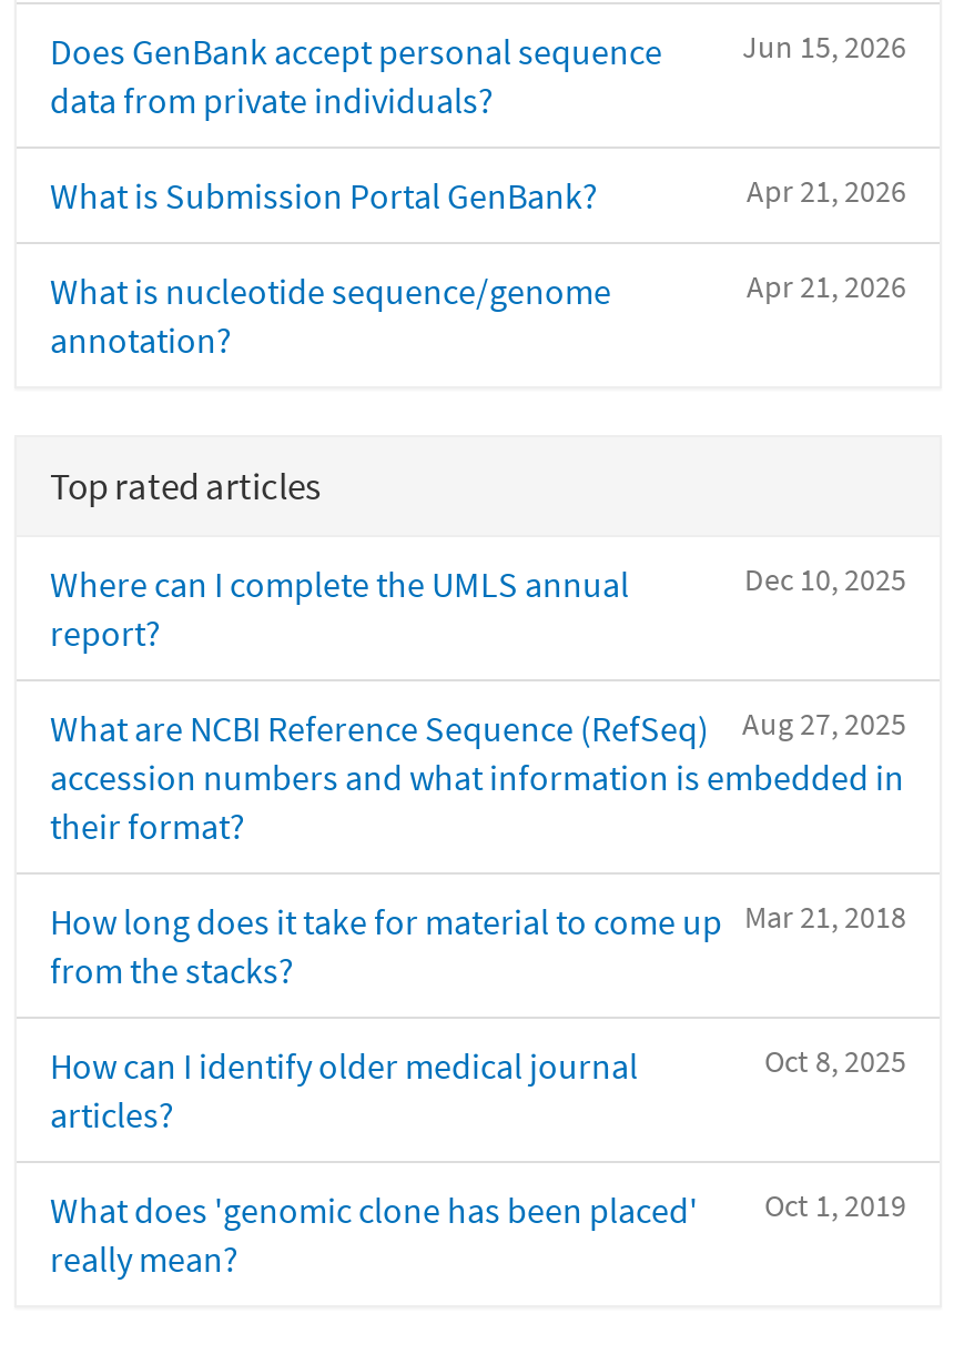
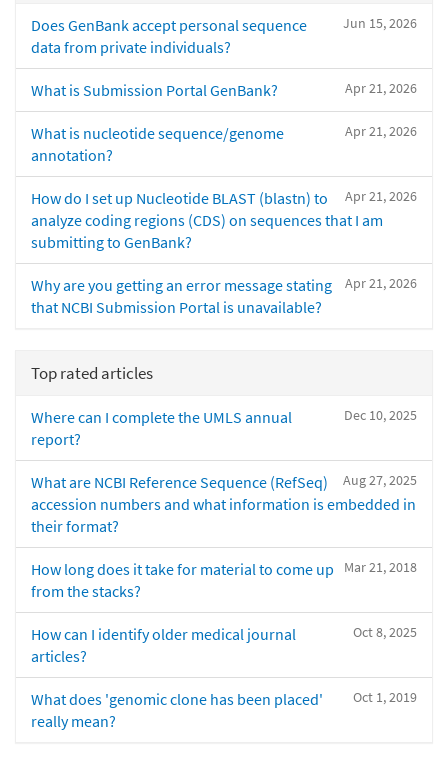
+ Apr 21, 2026
+ How do I set up Nucleotide BLAST (blastn) to
+ analyze coding regions (CDS) on sequences that I am
+ submitting to GenBank?
+ Apr 21, 2026
+ Why are you getting an error message stating
+ that NCBI Submission Portal is unavailable?
